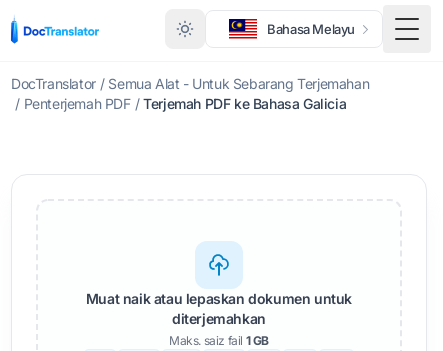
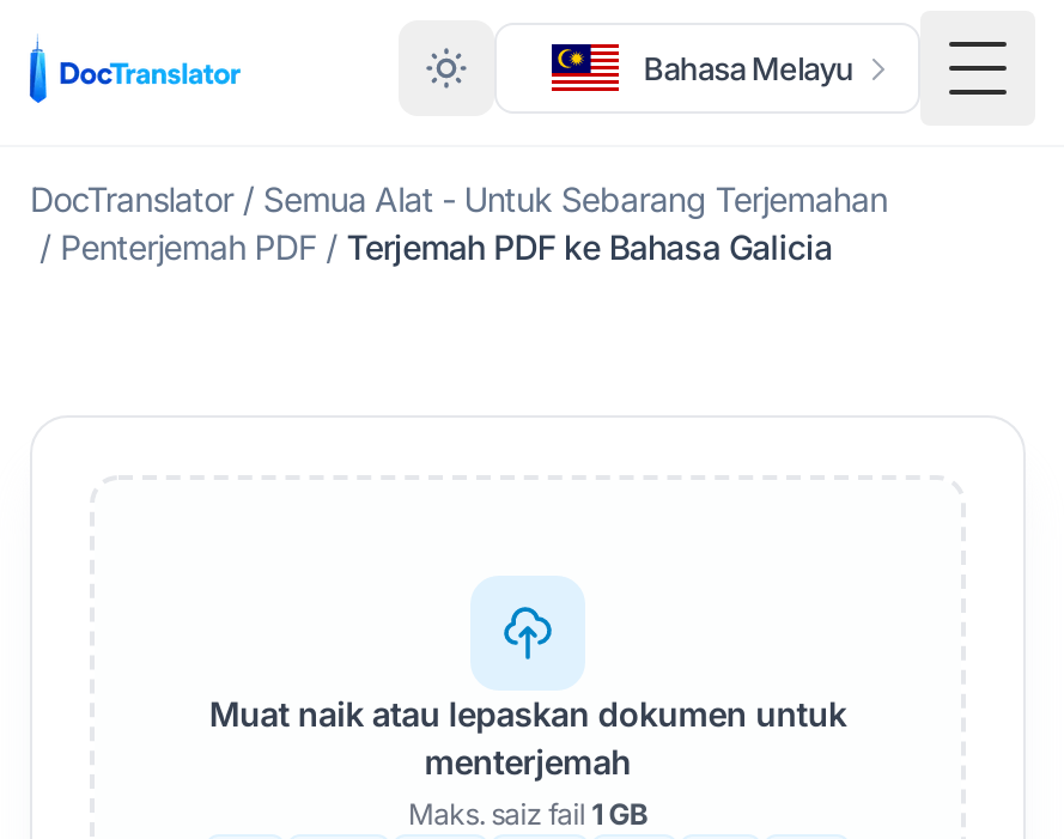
- diterjemahkan
+ menterjemah
